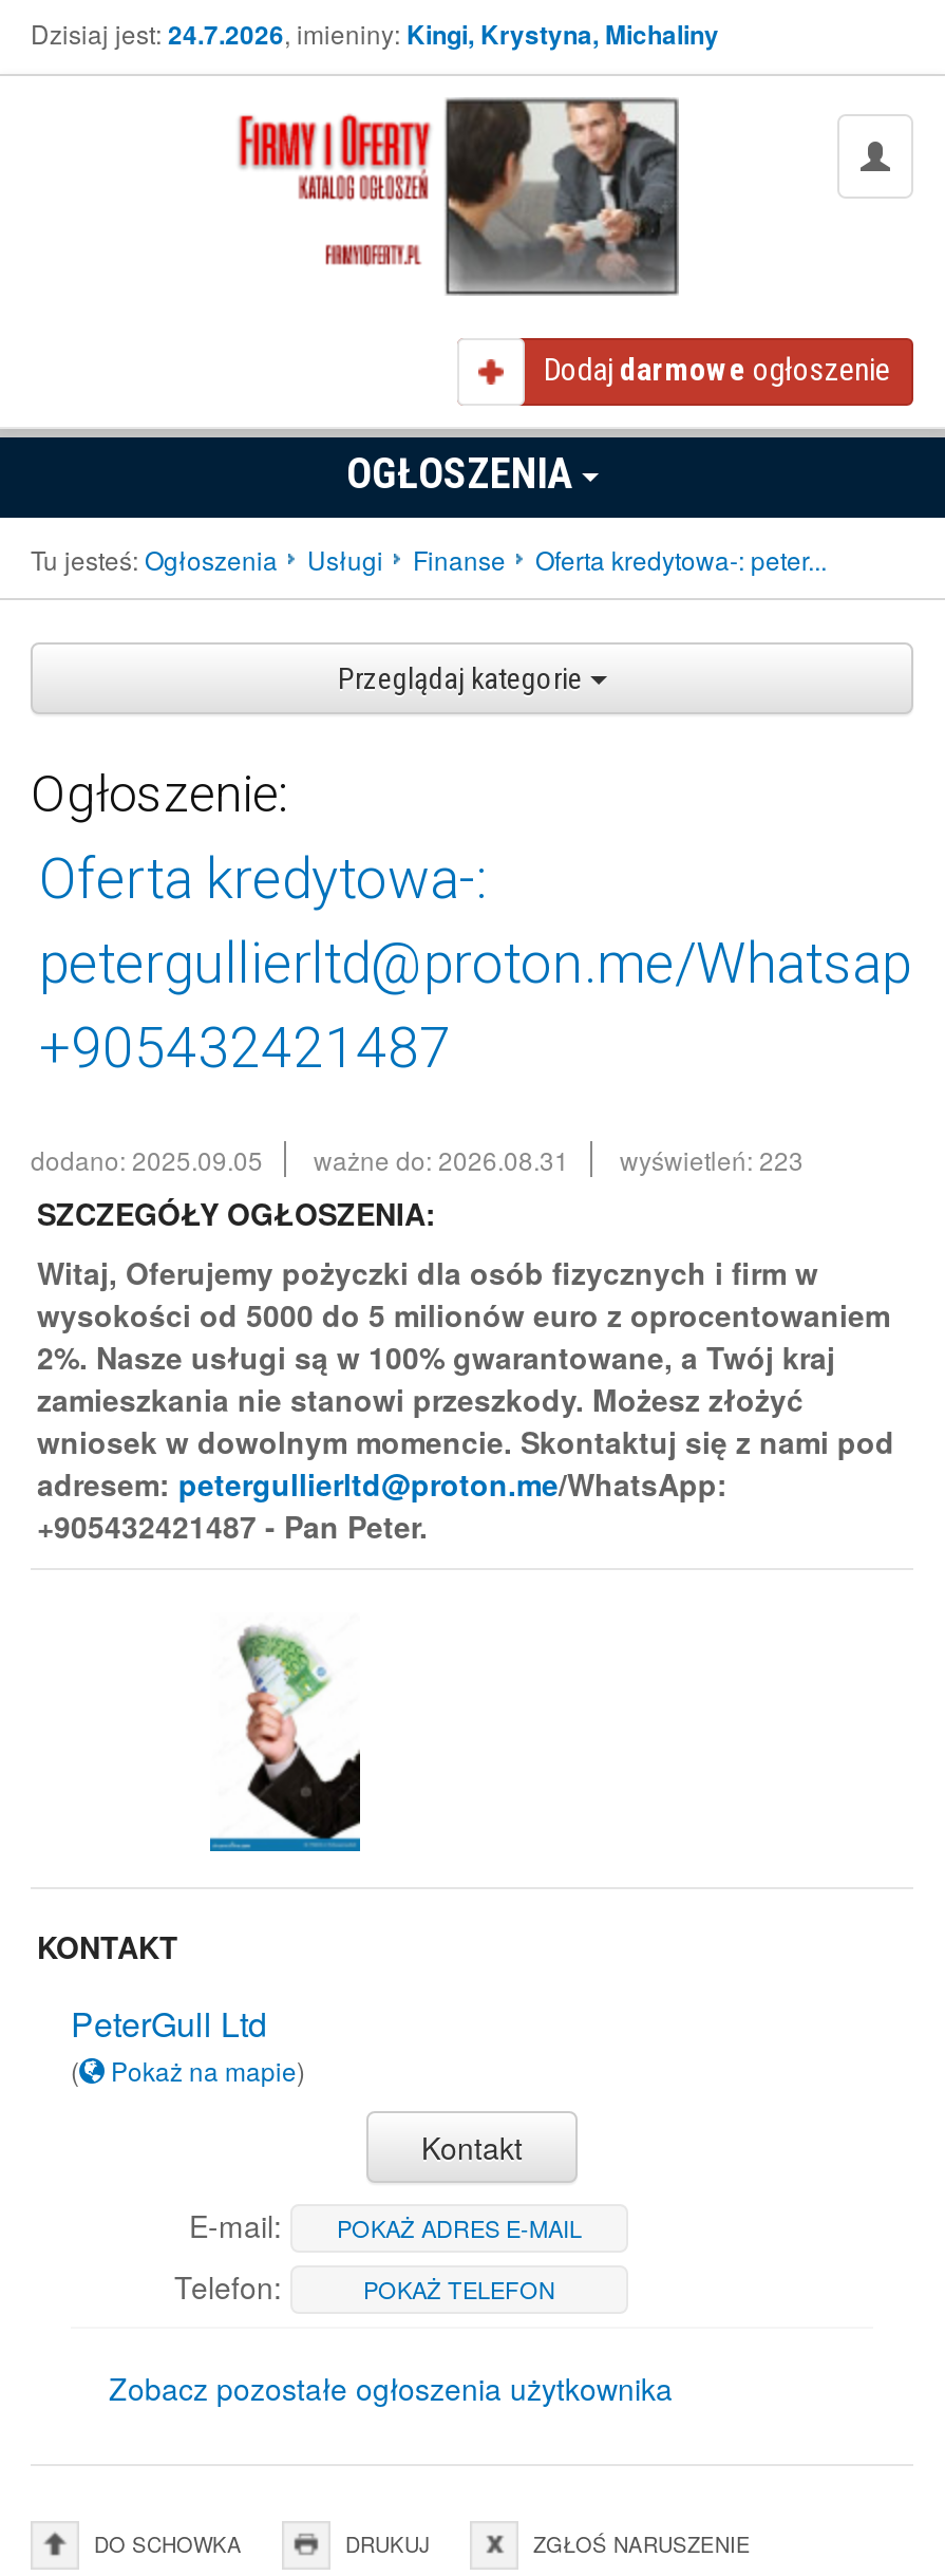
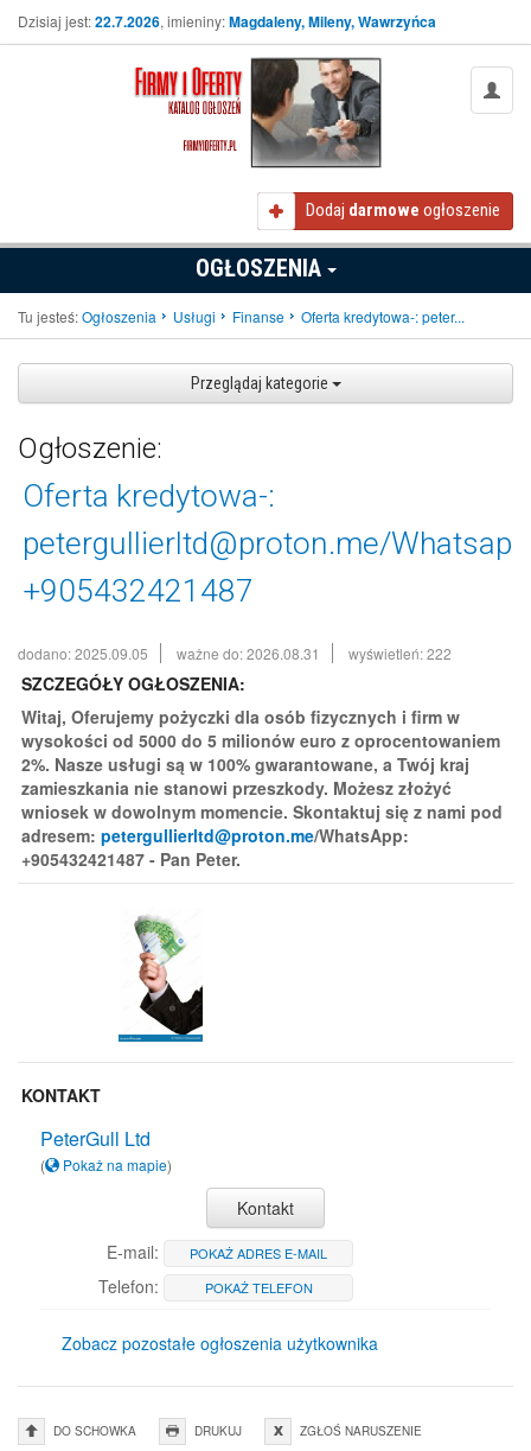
- Dzisiaj jest: 24.7.2026, imieniny: Kingi, Krystyna, Michaliny
+ Dzisiaj jest: 22.7.2026, imieniny: Magdaleny, Mileny, Wawrzyńca

- dodano: 2025.09.05 ważne do: 2026.08.31 wyświetleń: 223
+ dodano: 2025.09.05 ważne do: 2026.08.31 wyświetleń: 222
